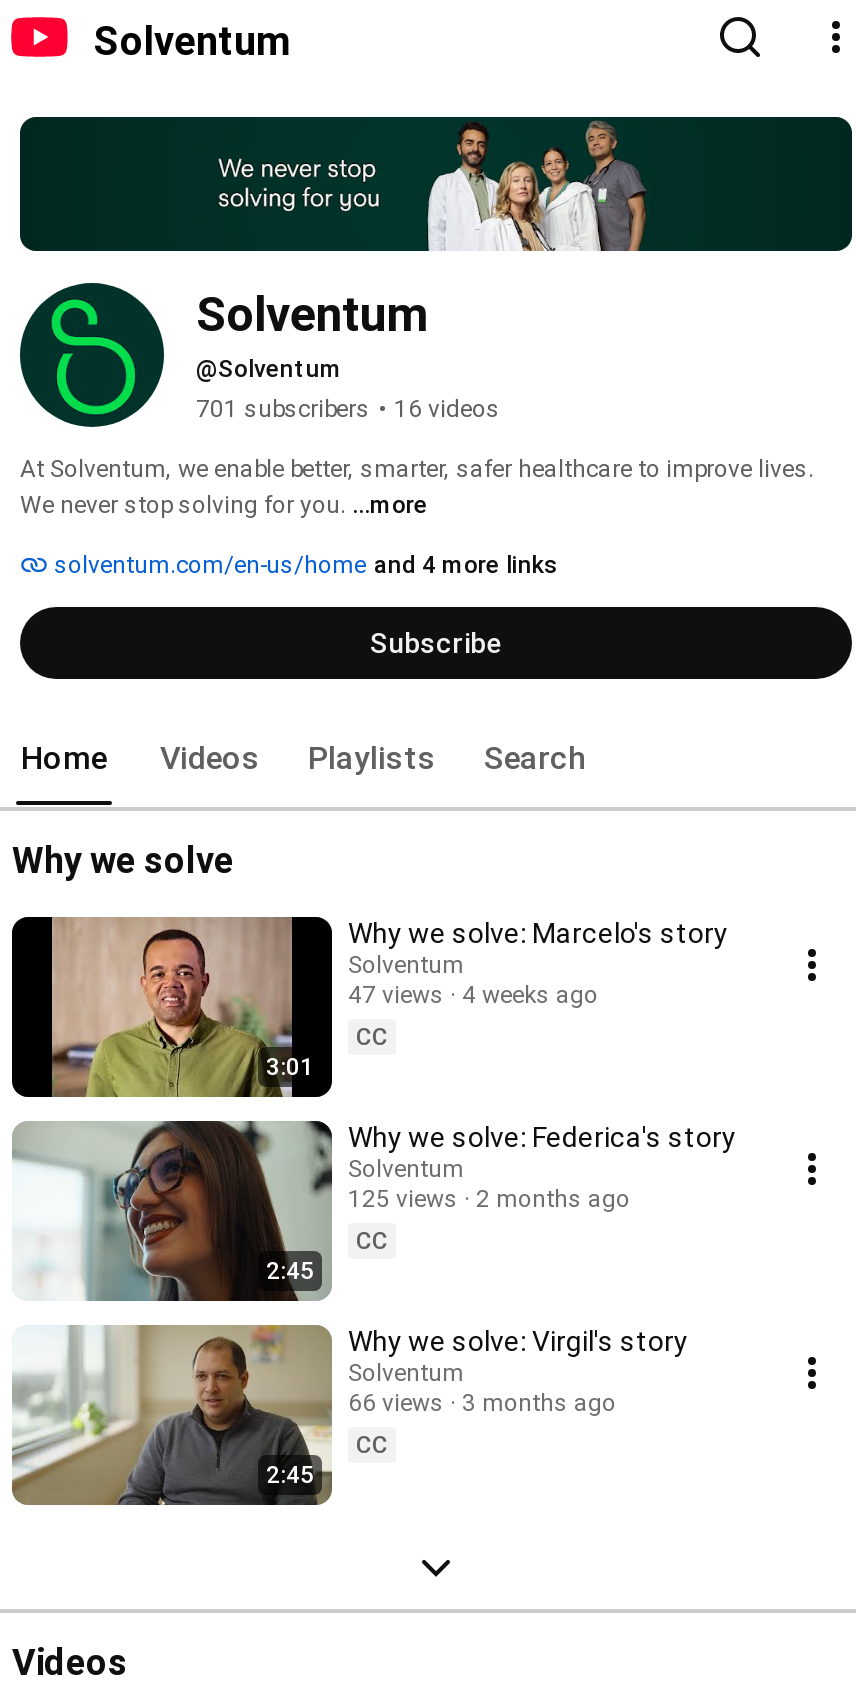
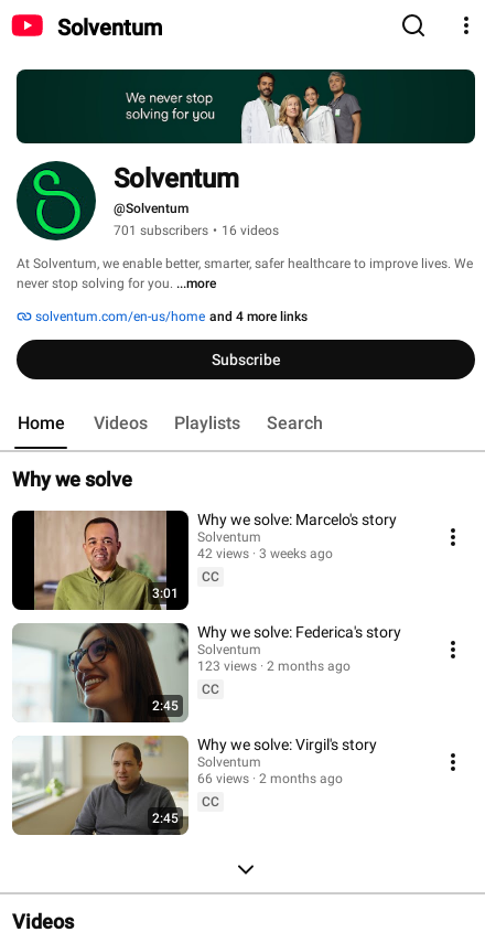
- 47 views
+ 42 views

- 4 weeks ago
+ 3 weeks ago

- 125 views 2 months ago
+ 123 views 2 months ago

- 66 views 3 months ago
+ 66 views 2 months ago
